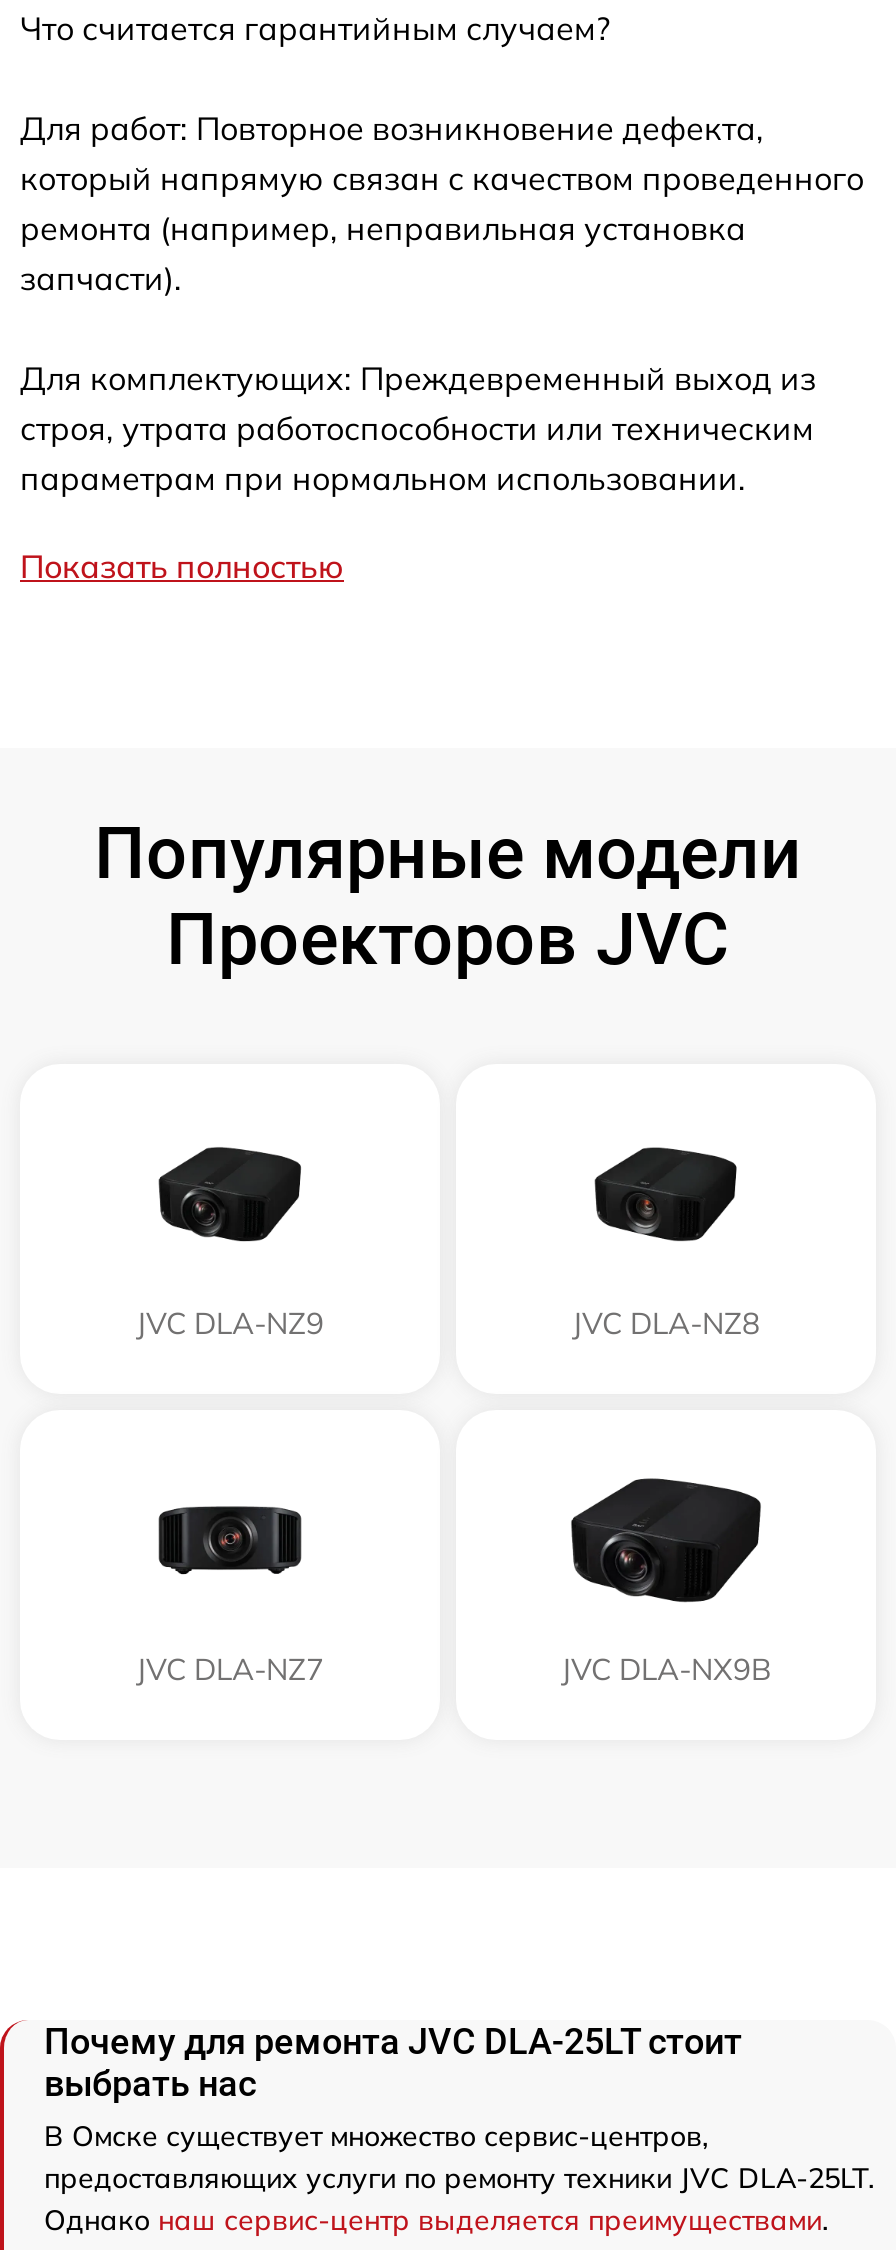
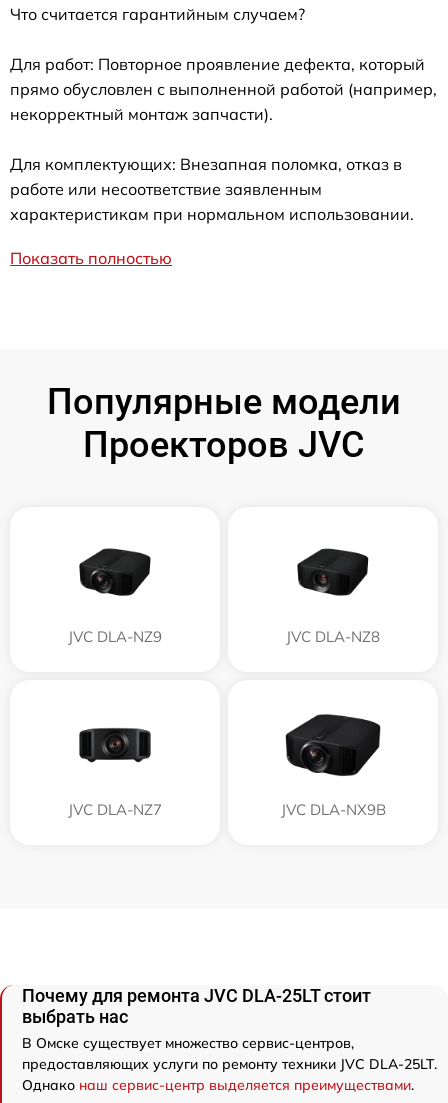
- Для работ: Повторное возникновение дефекта,
- который напрямую связан с качеством проведенного
- ремонта (например, неправильная установка
- запчасти).
+ Для работ: Повторное проявление дефекта, который
+ прямо обусловлен с выполненной работой (например,
+ некорректный монтаж запчасти).

- Для комплектующих: Преждевременный выход из
- строя, утрата работоспособности или техническим
- параметрам при нормальном использовании.
+ Для комплектующих: Внезапная поломка, отказ в
+ работе или несоответствие заявленным
+ характеристикам при нормальном использовании.
